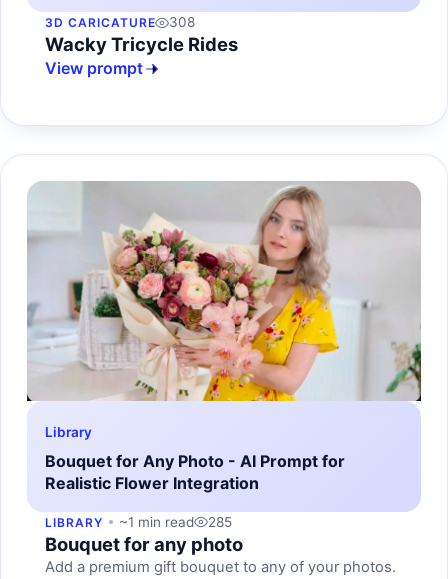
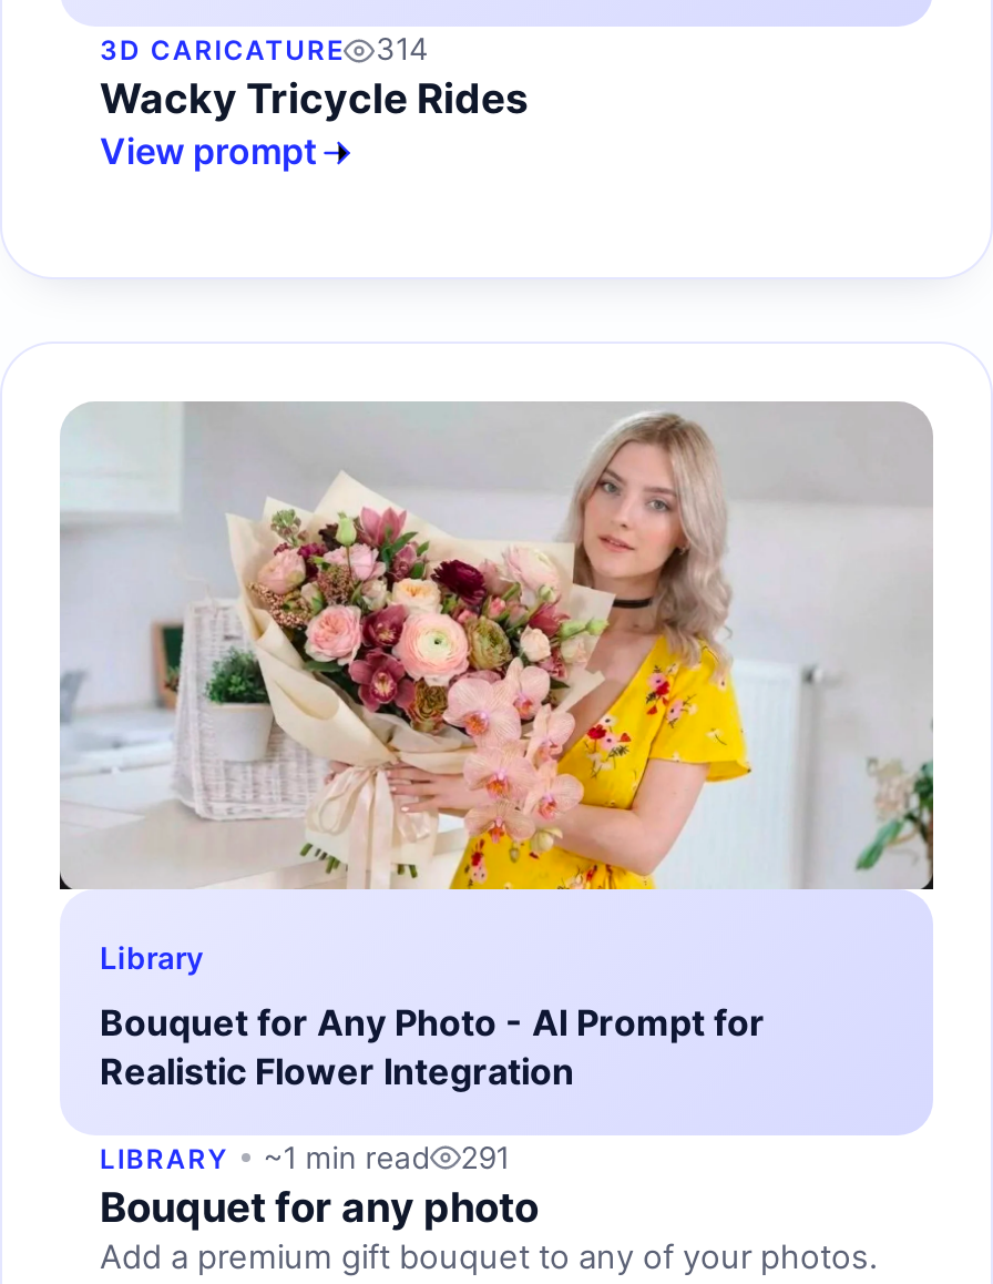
- 3D CARICATURE 308
+ 3D CARICATURE 314

- LIBRARY ~1 min read 285
+ LIBRARY ~1 min read 291
